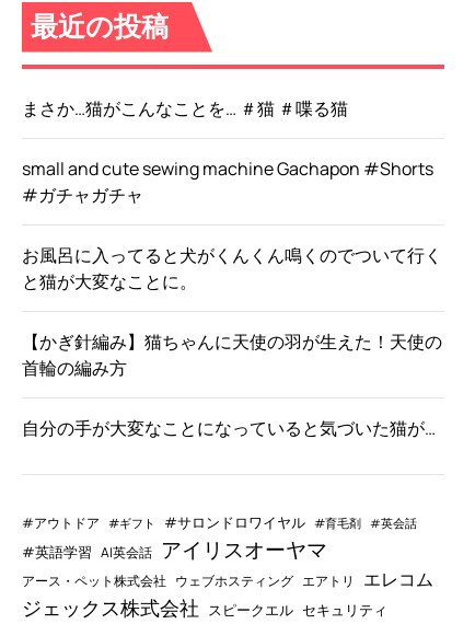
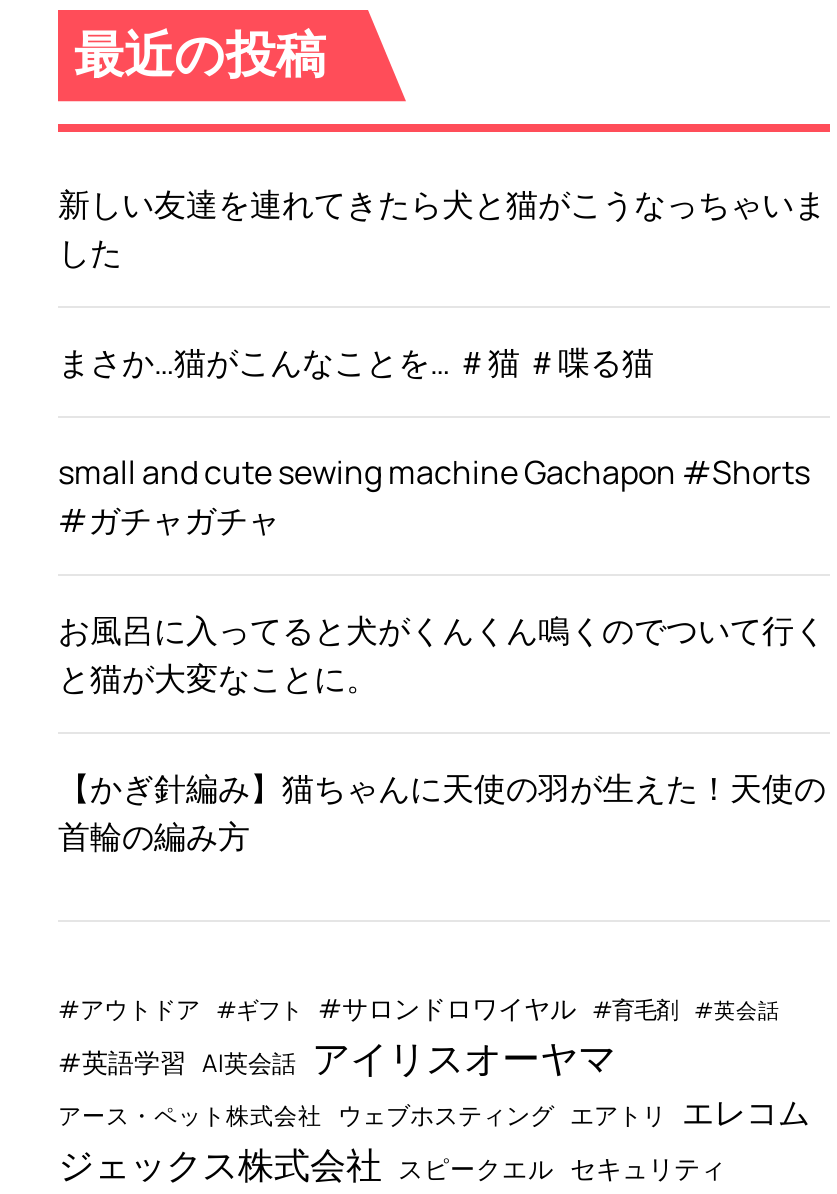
+ 新しい友達を連れてきたら犬と猫がこうなっちゃいま
+ した

moved down: まさか…猫がこんなことを… ＃猫 ＃喋る猫 | small and cute sewing machine Gachapon #Shorts | #ガチャガチャ | お風呂に入ってると犬がくんくん鳴くのでついて行く | と猫が大変なことに。 | 【かぎ針編み】猫ちゃんに天使の羽が生えた！天使の | 首輪の編み方

- 自分の手が大変なことになっていると気づいた猫が…
